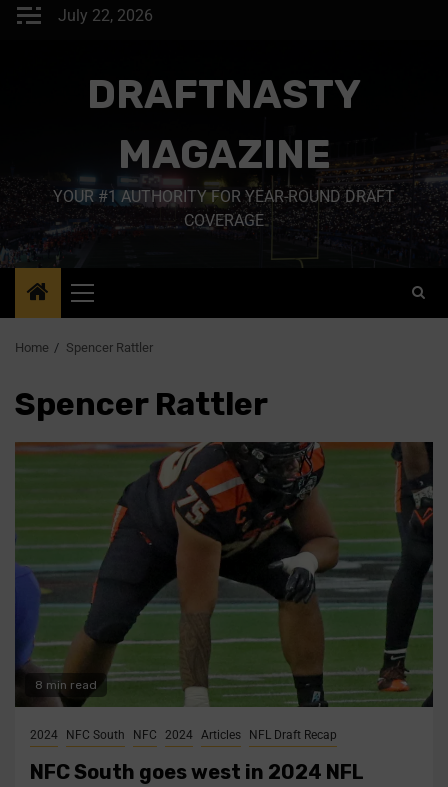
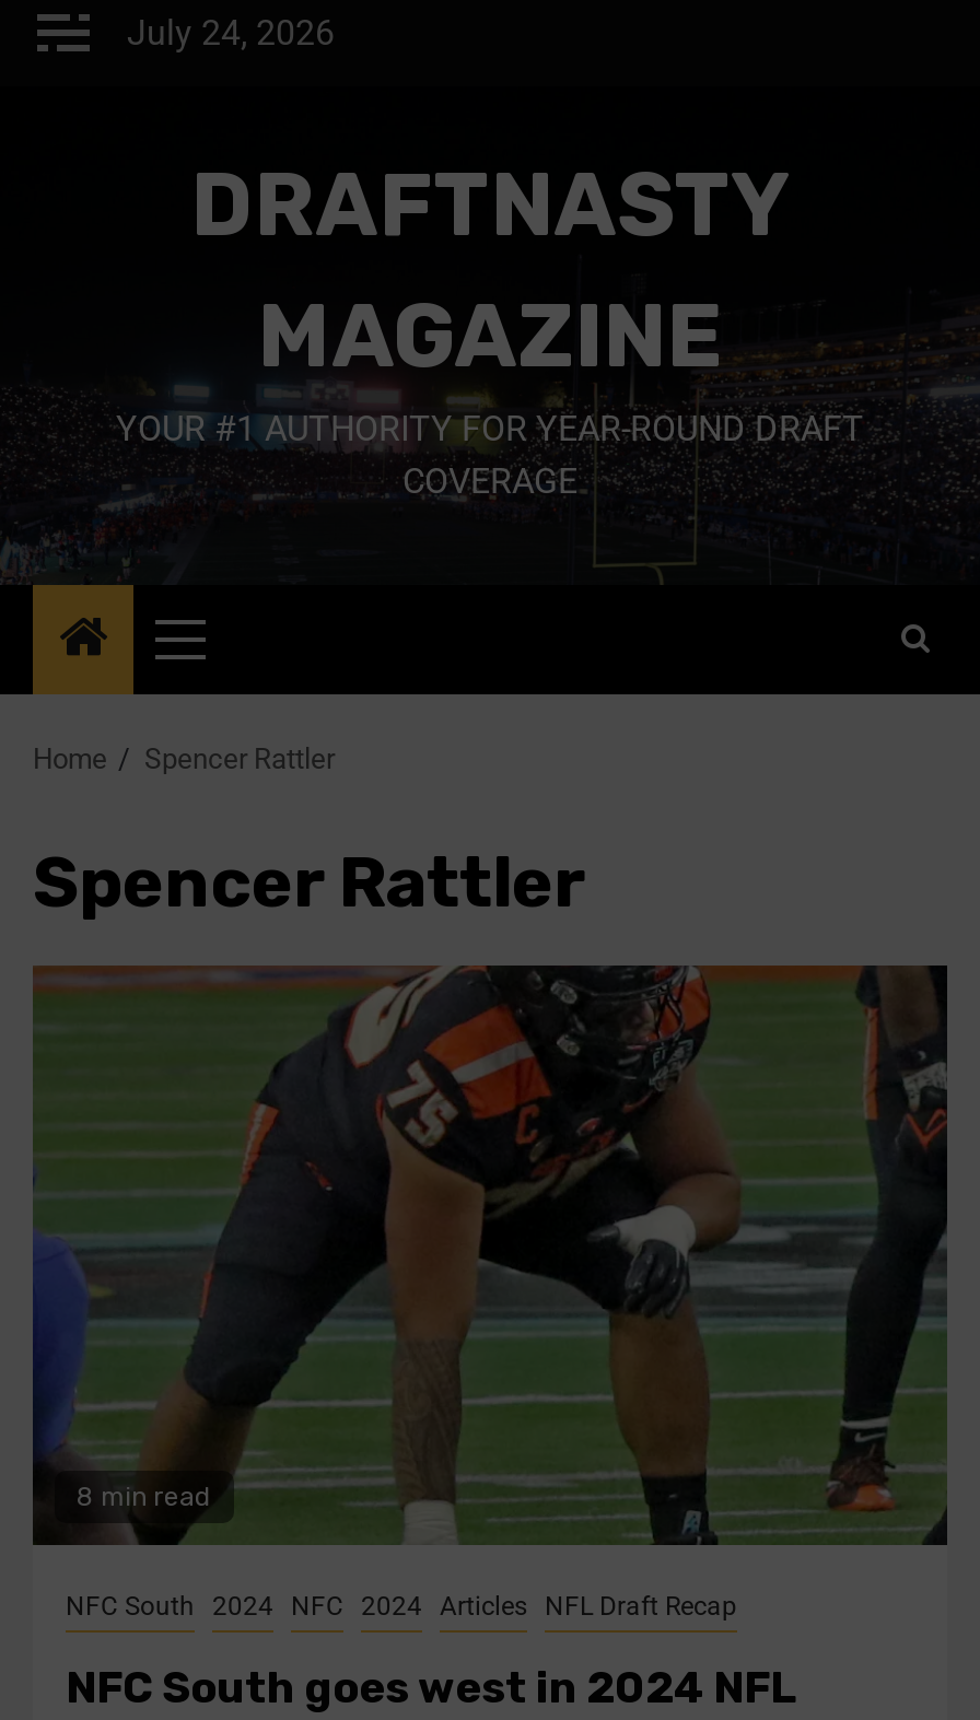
- July 22, 2026
+ July 24, 2026

- 2024 NFC South NFC 2024 Articles NFL Draft Recap
+ NFC South 2024 NFC 2024 Articles NFL Draft Recap
